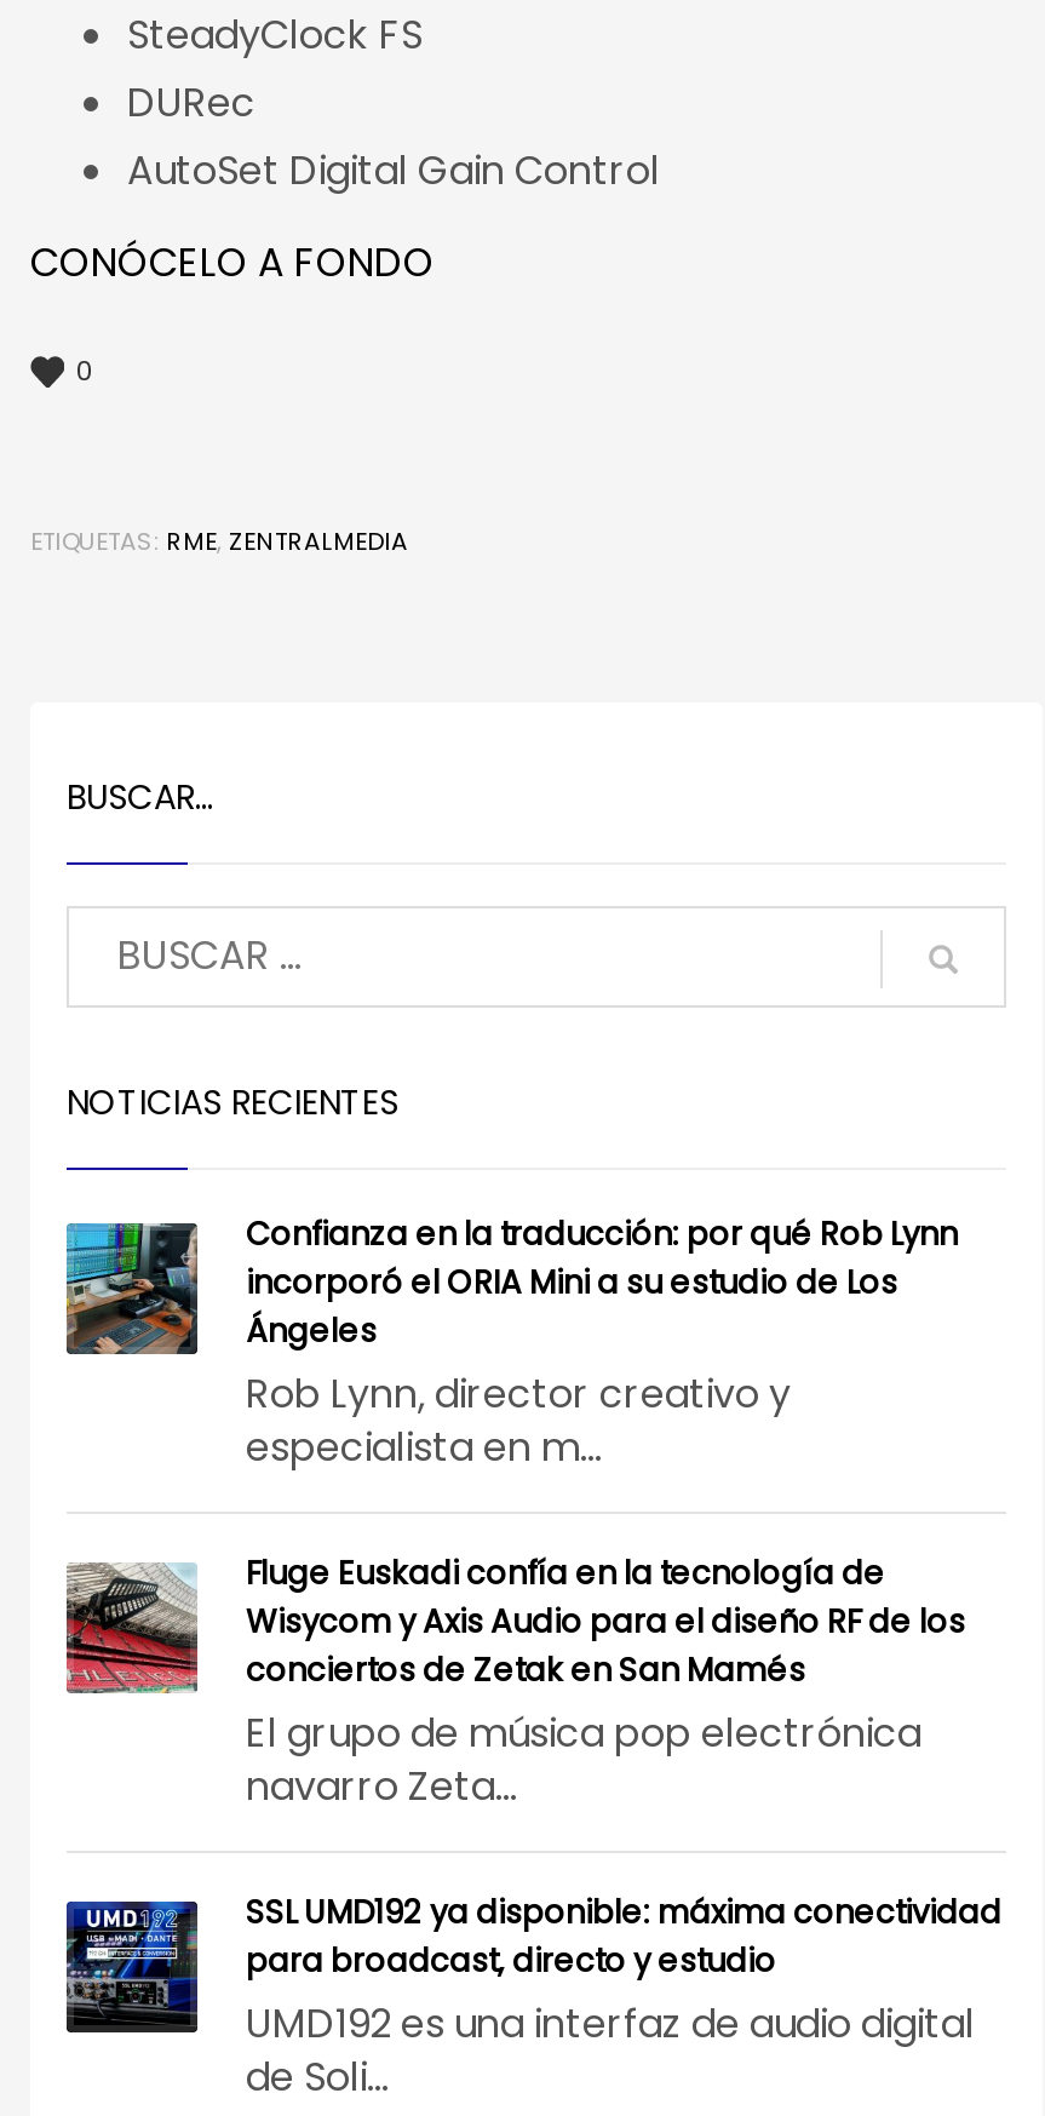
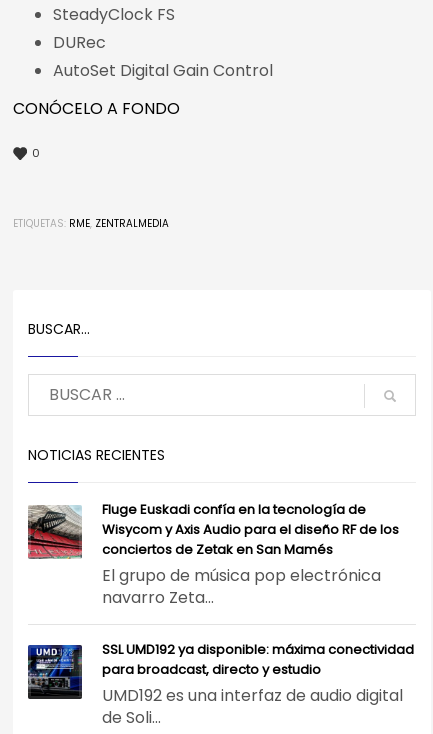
- [image]
- Confianza en la traducción: por qué Rob Lynn
- incorporó el ORIA Mini a su estudio de Los
- Ángeles
- Rob Lynn, director creativo y
- especialista en m...
